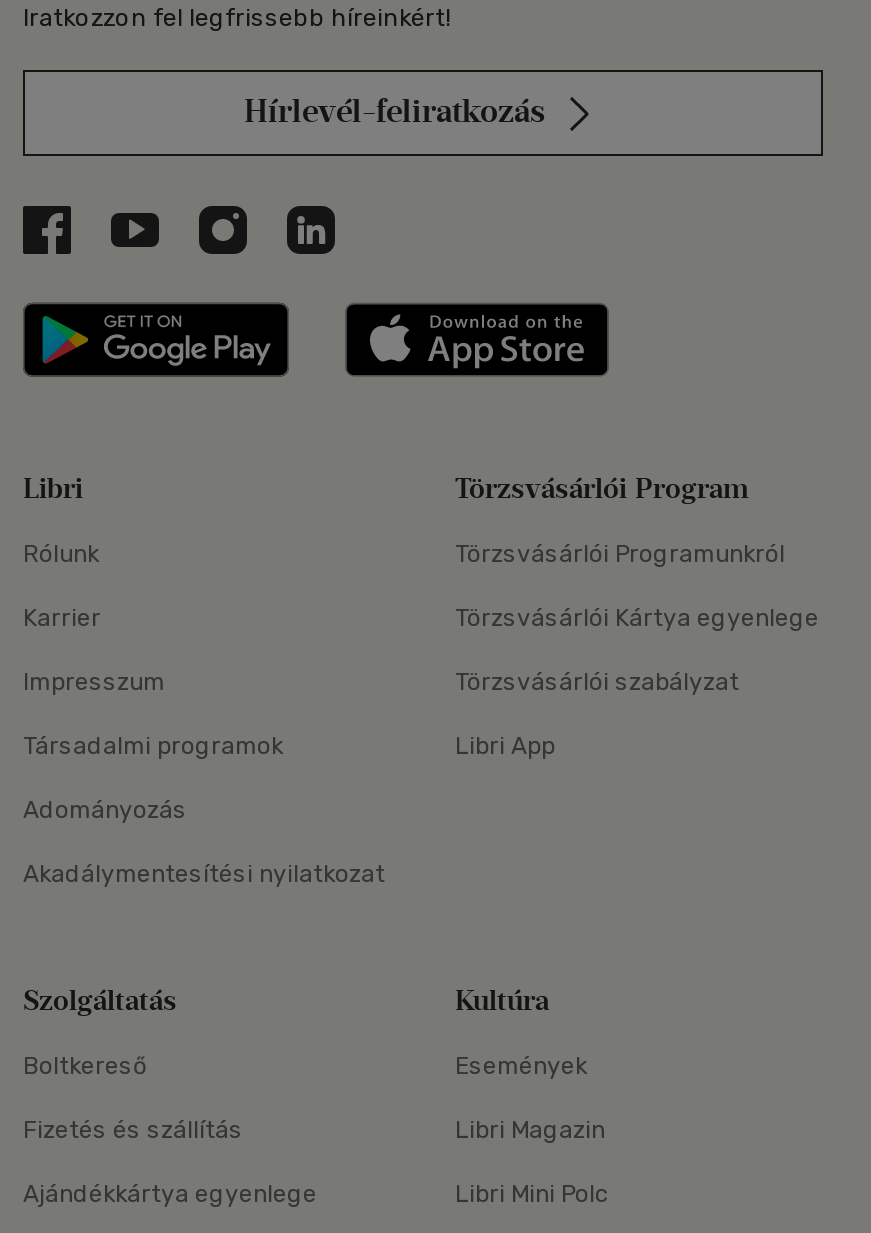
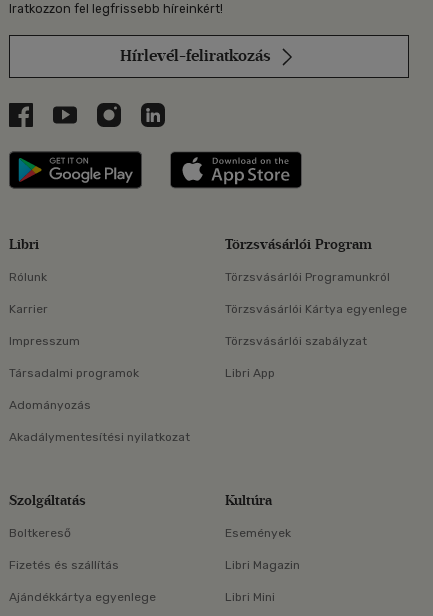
- Libri Mini Polc
+ Libri Mini
